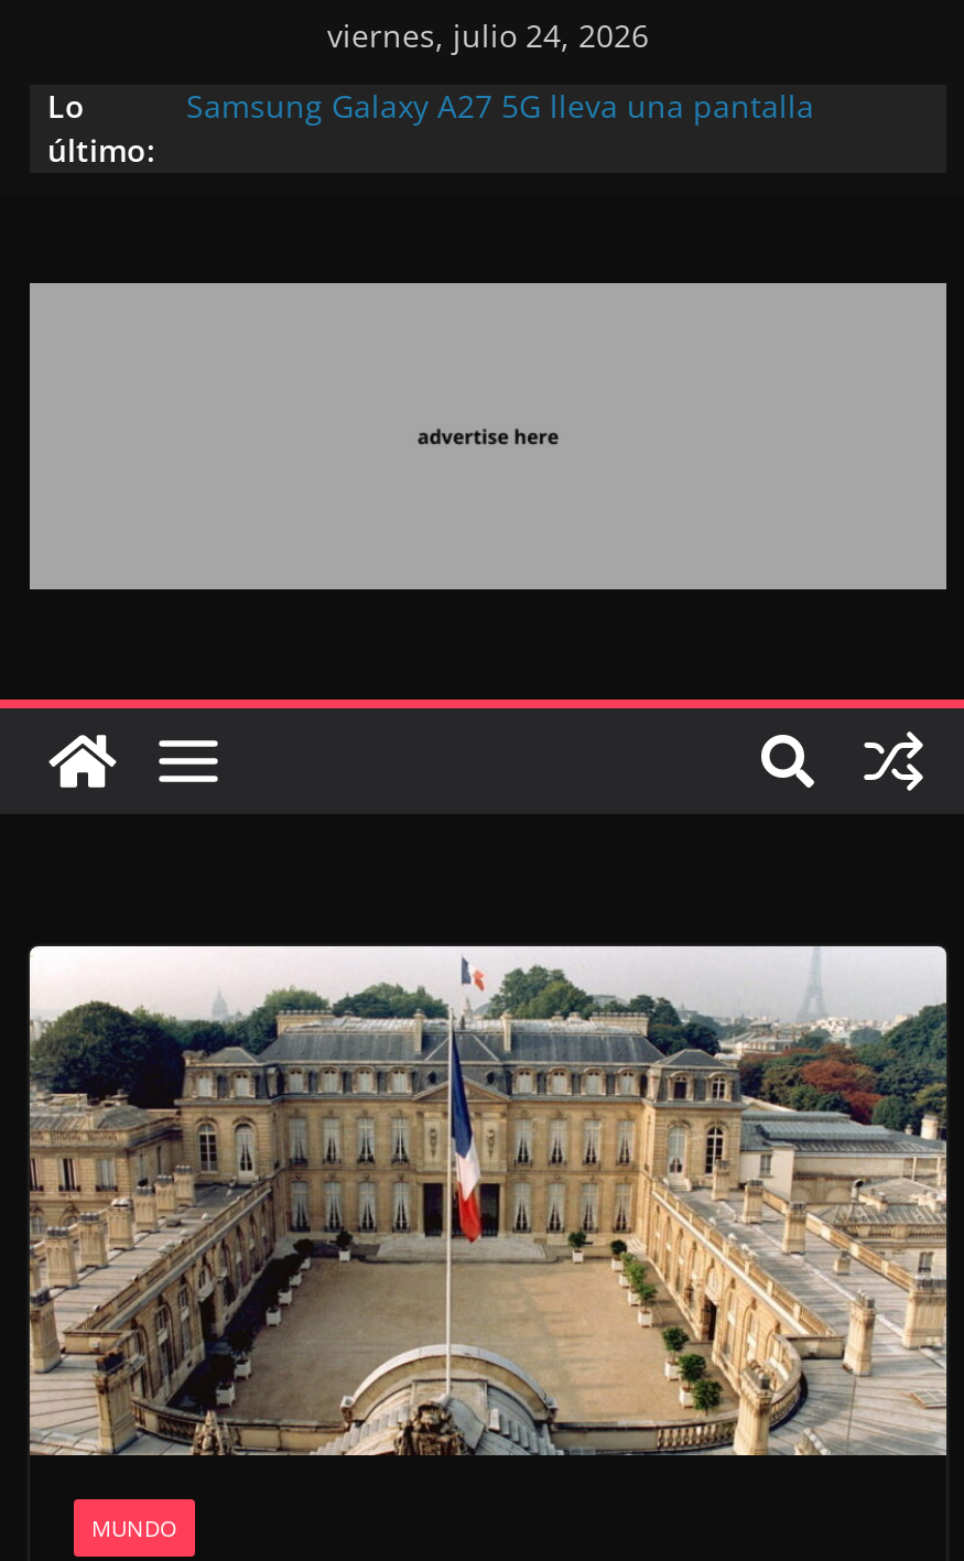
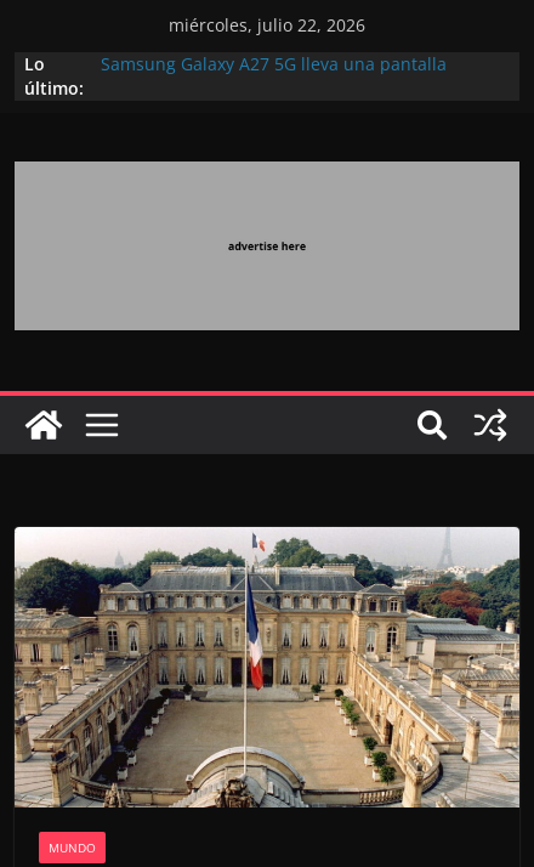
- viernes, julio 24, 2026
+ miércoles, julio 22, 2026
